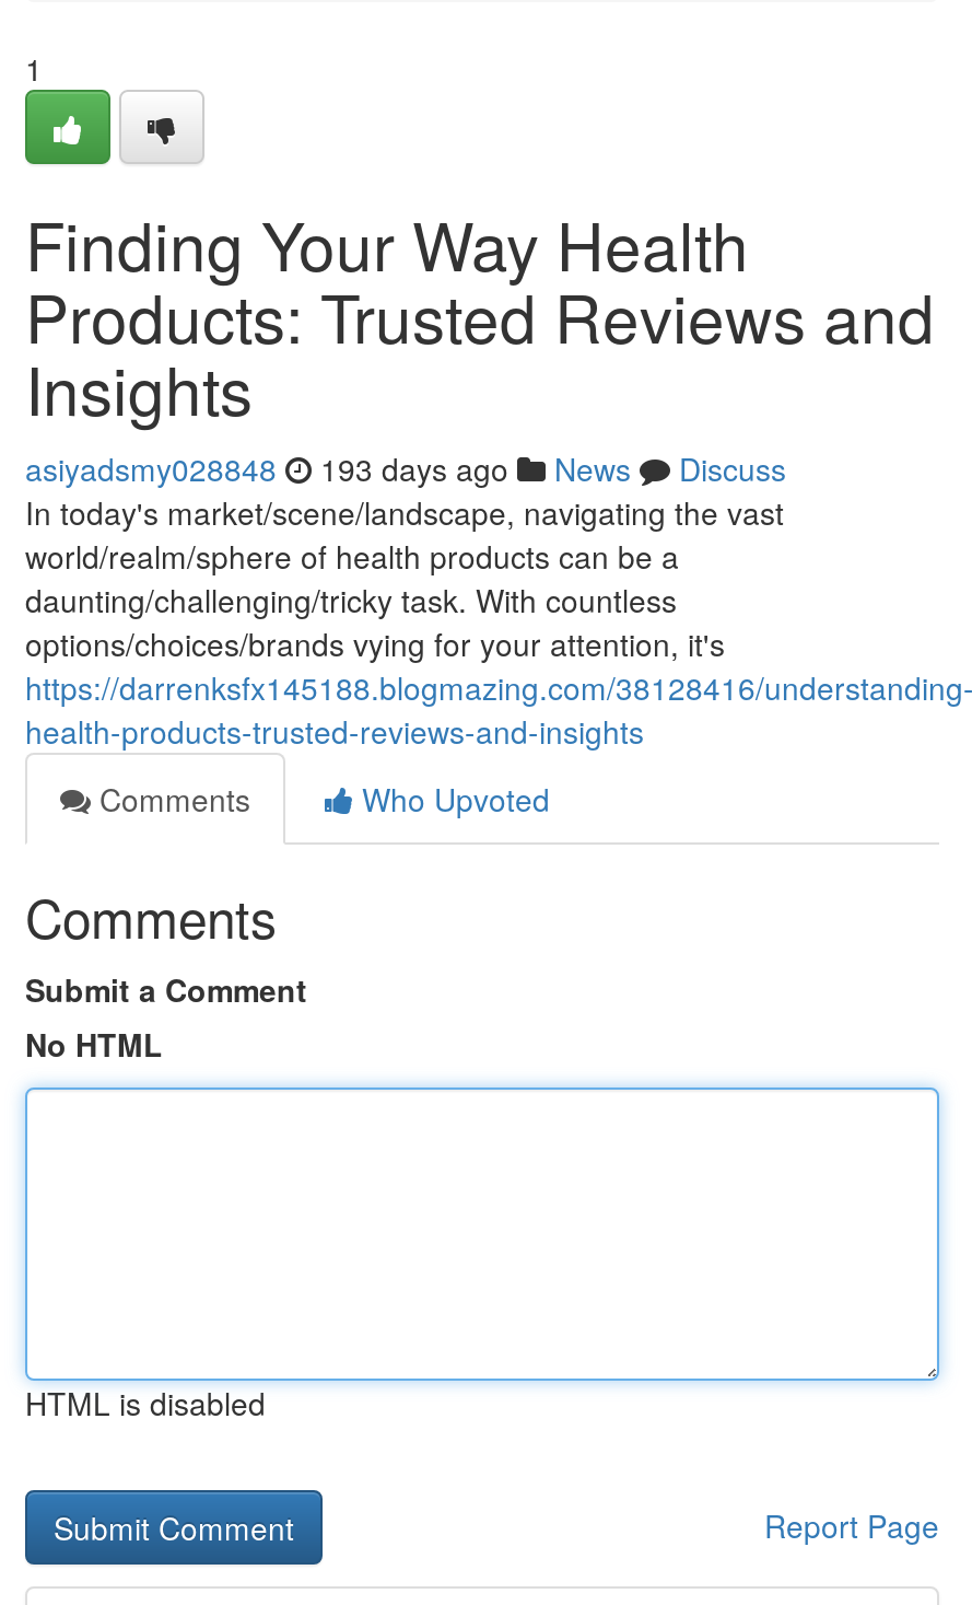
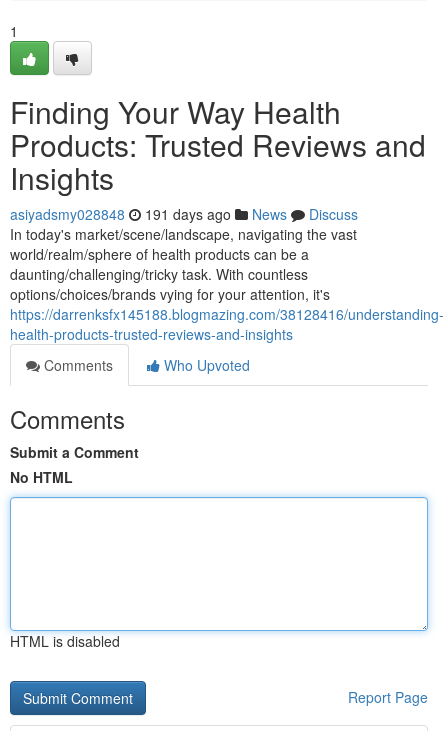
- asiyadsmy028848 193 days ago News Discuss
+ asiyadsmy028848 191 days ago News Discuss
